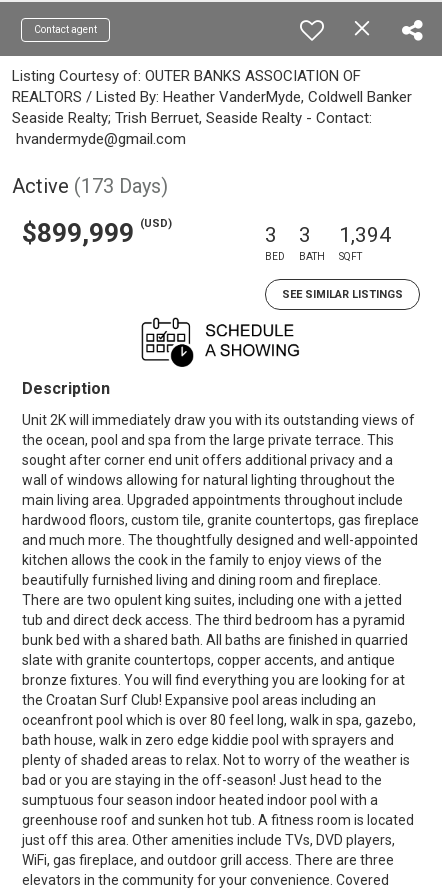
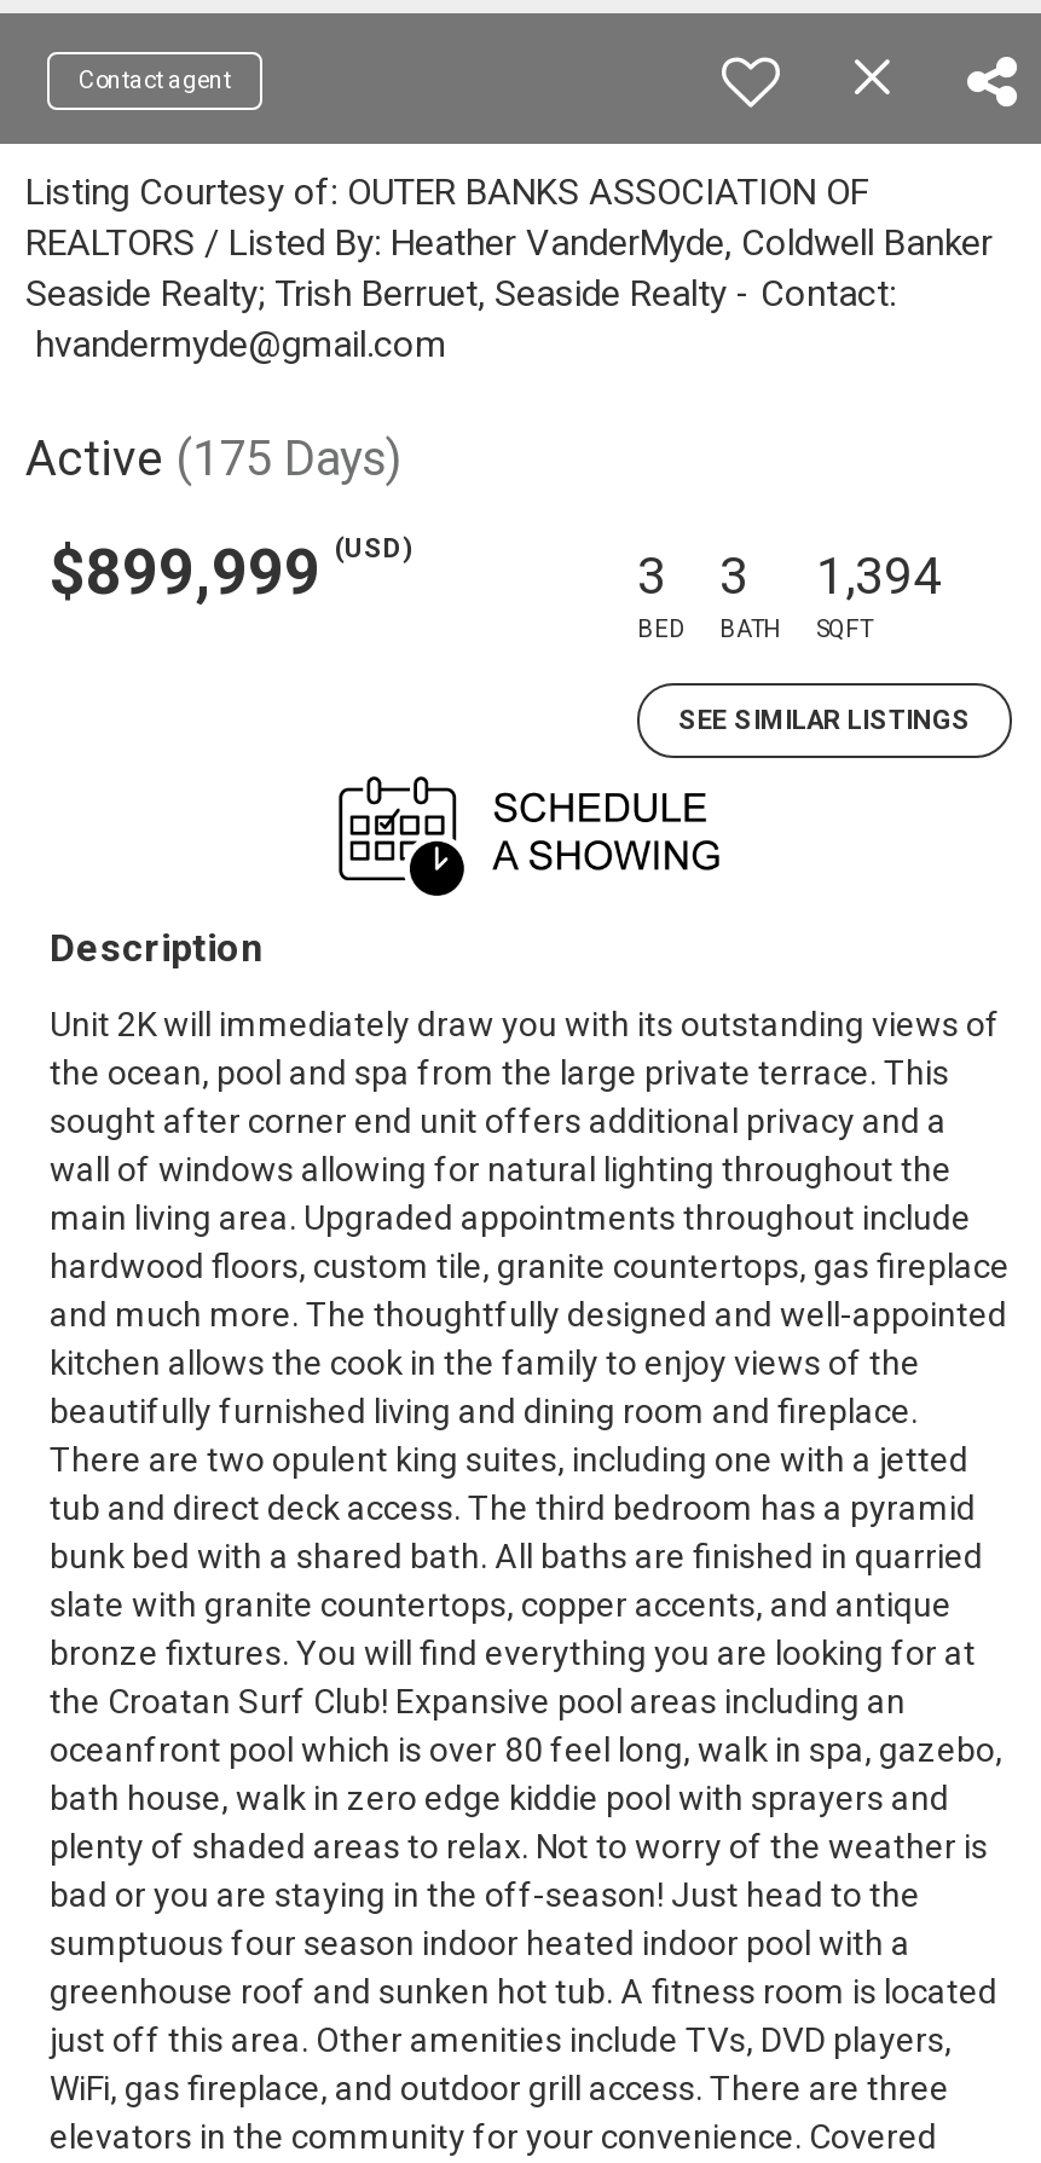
- Active (173 Days)
+ Active (175 Days)
